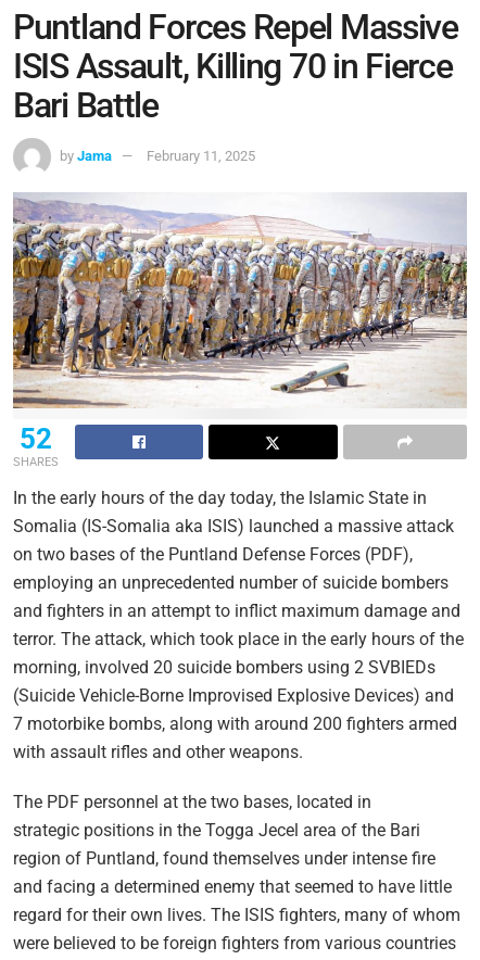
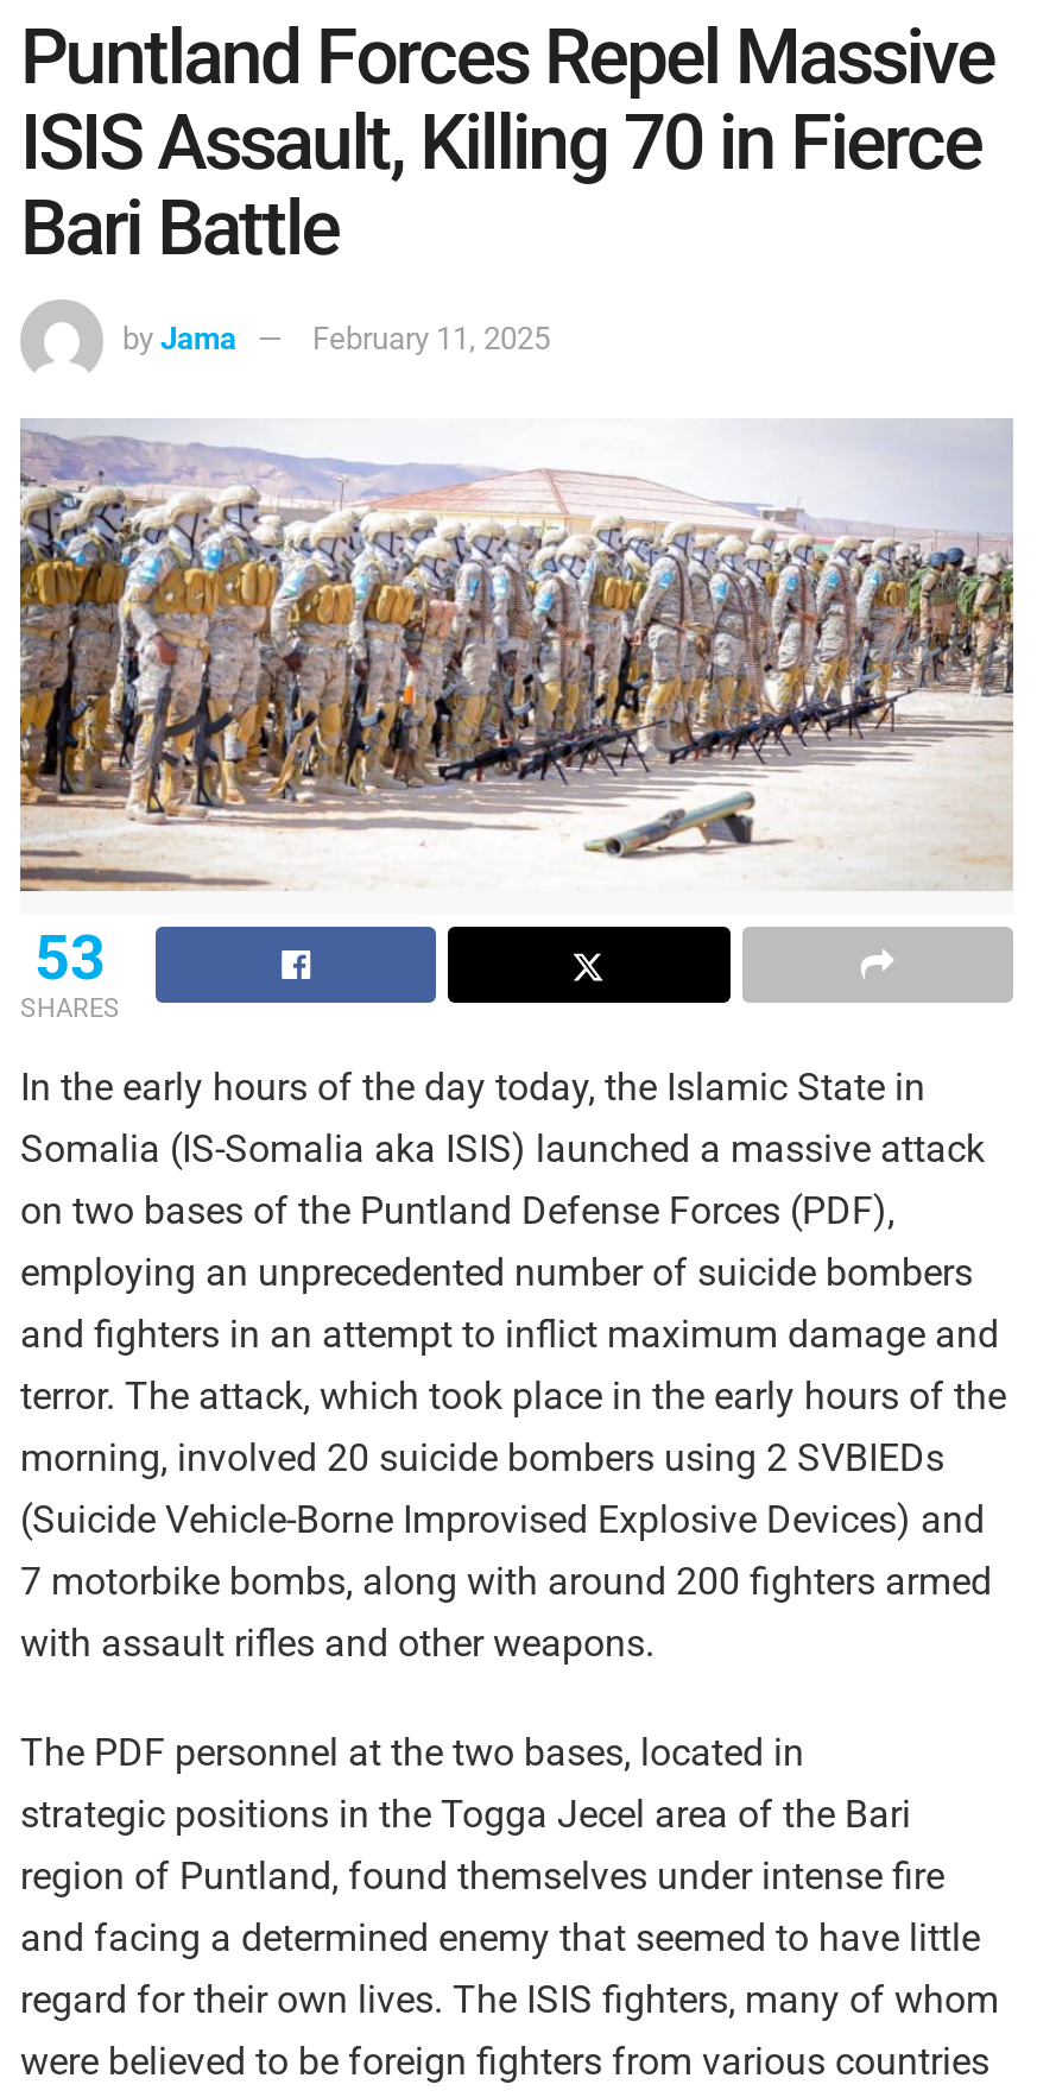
- 52
+ 53
